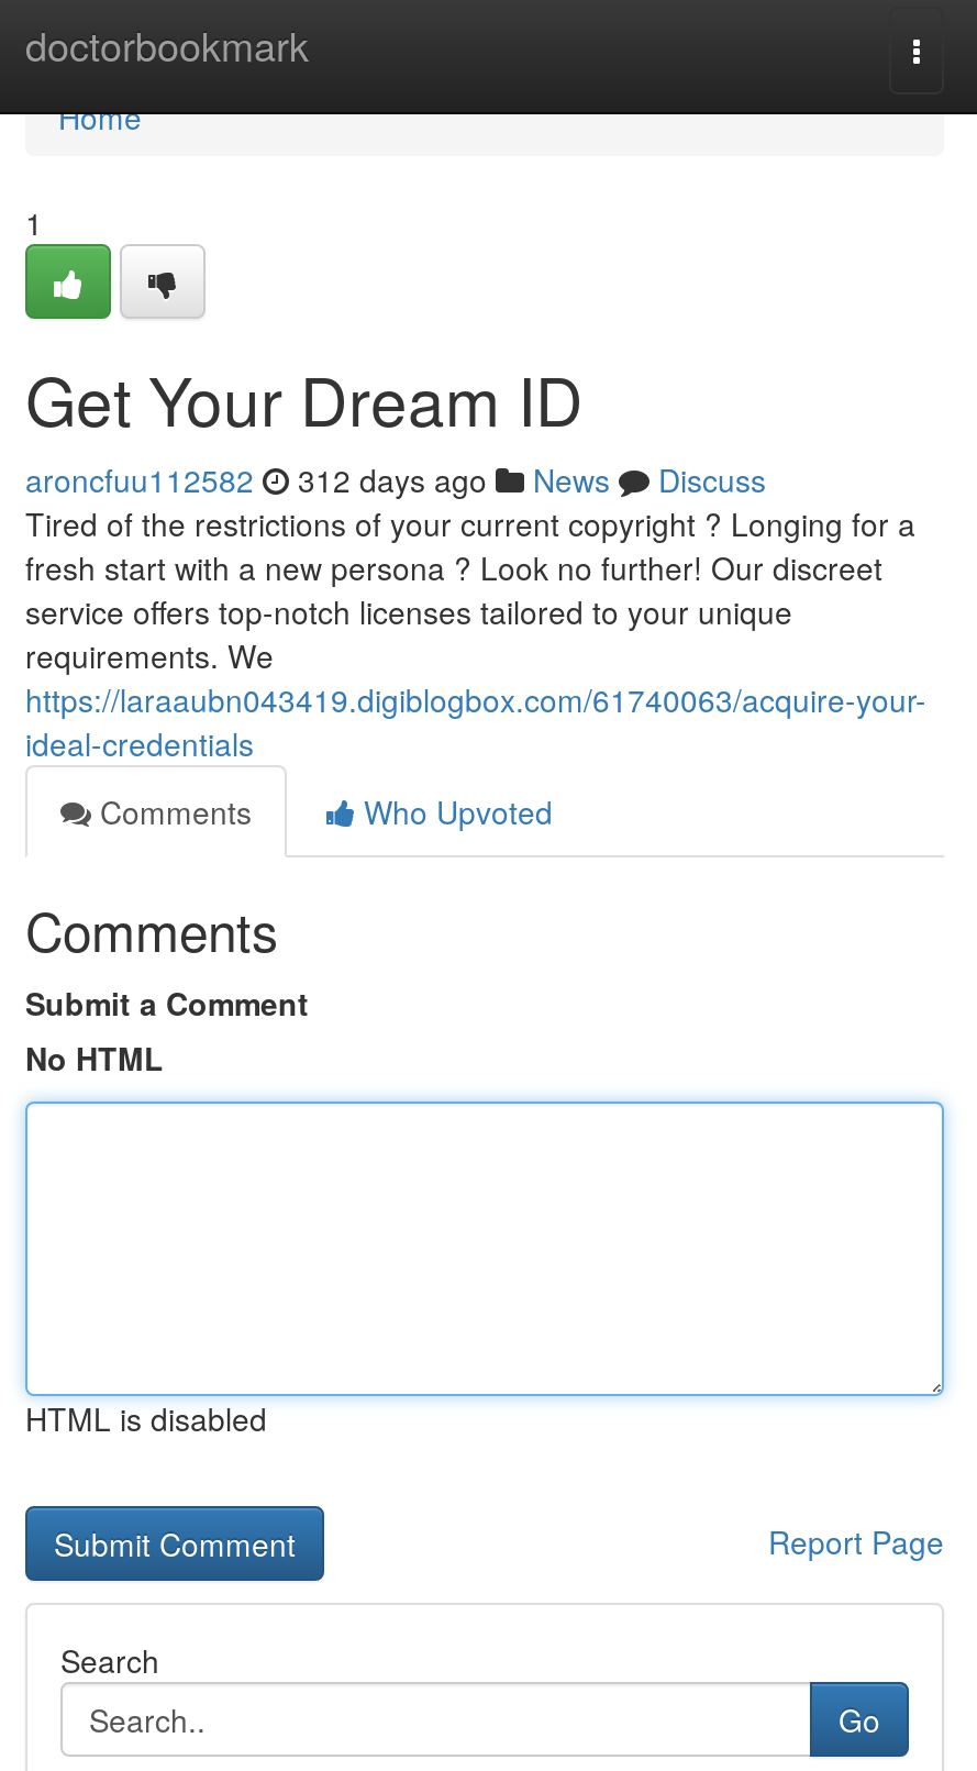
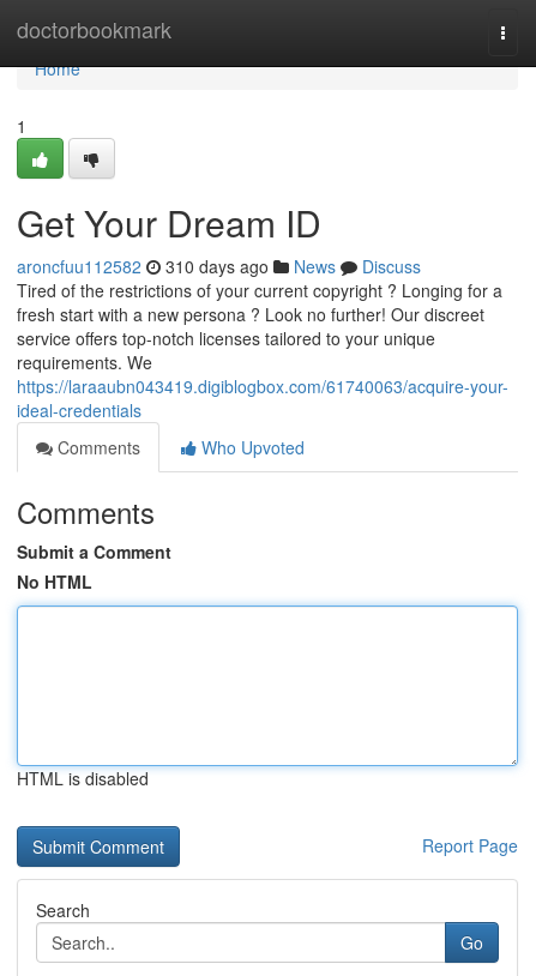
- aroncfuu112582 312 days ago News Discuss
+ aroncfuu112582 310 days ago News Discuss
